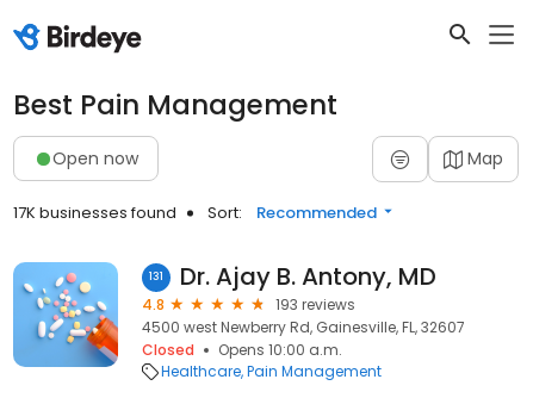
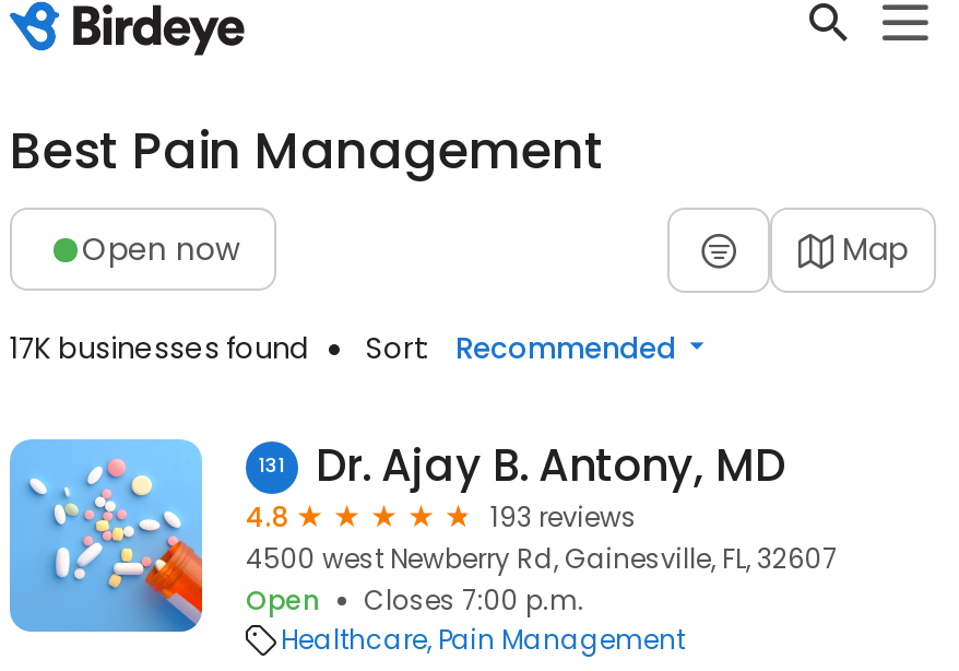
- Closed
- Opens 10:00 a.m.
+ Open
+ Closes 7:00 p.m.
